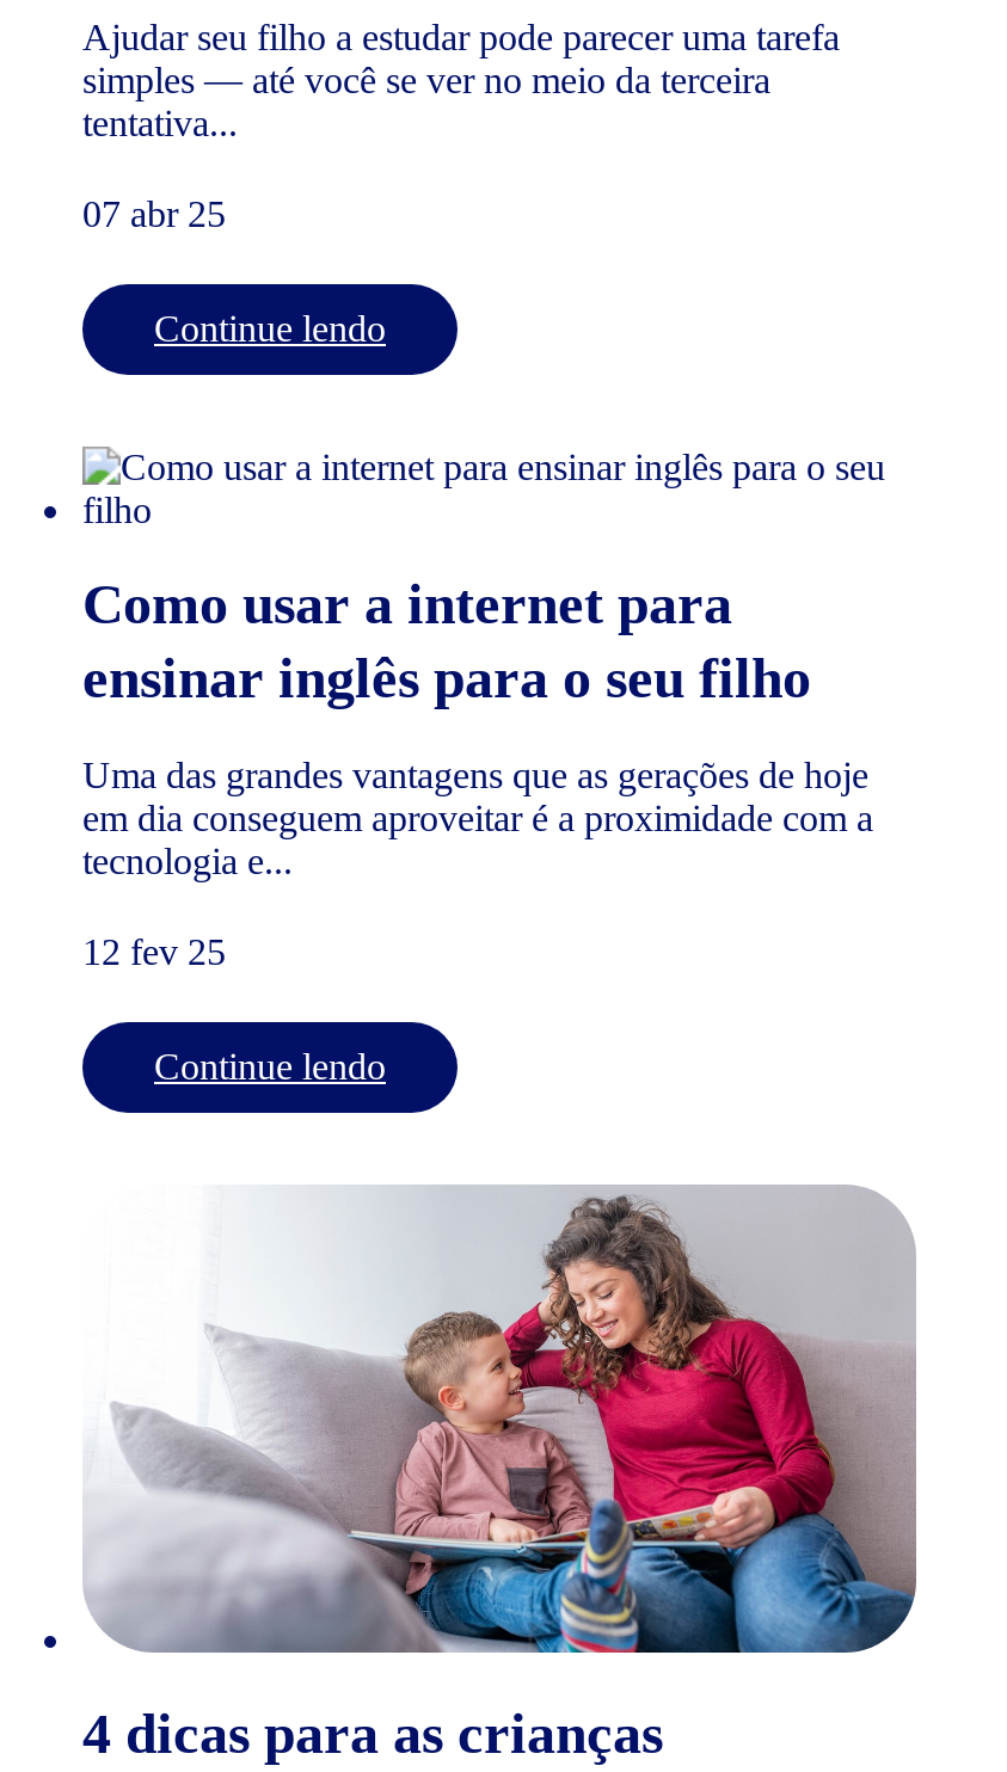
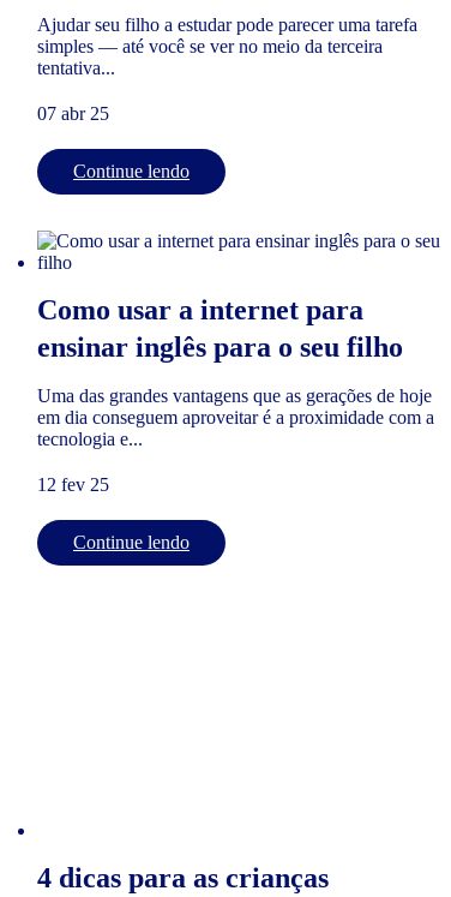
- [image]
